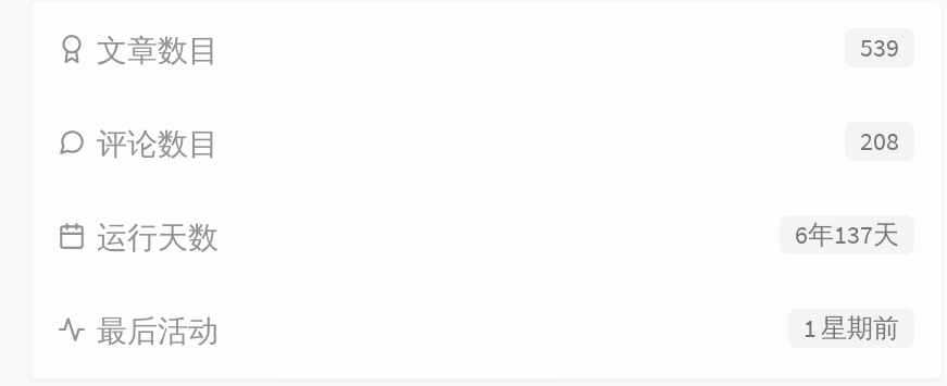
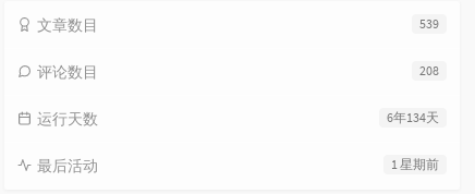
- 6年137天
+ 6年134天
